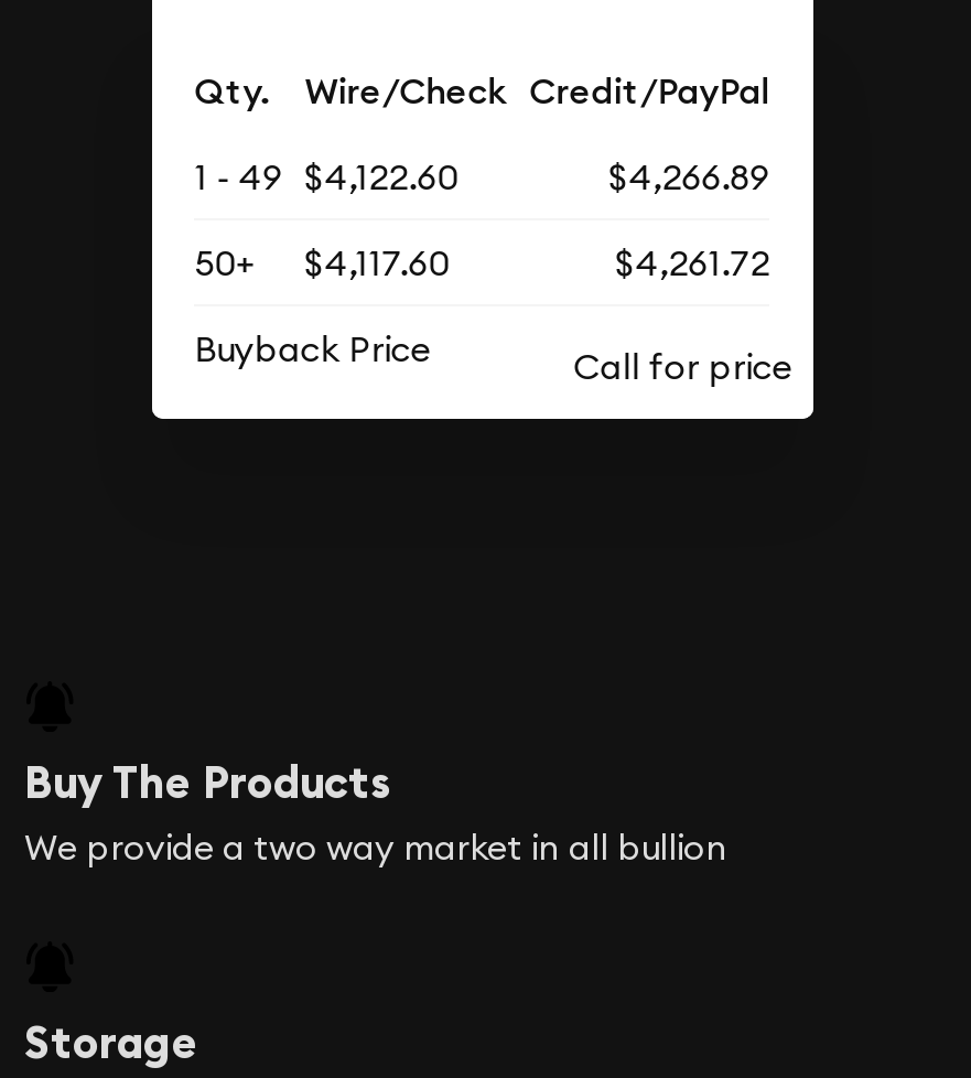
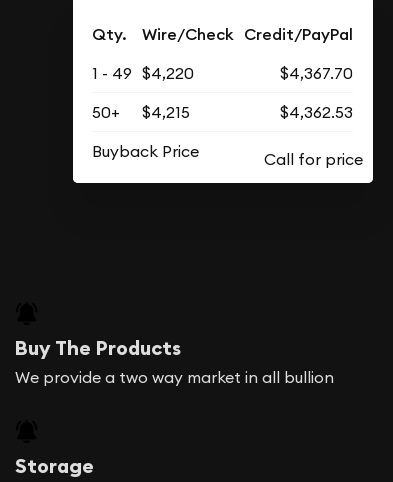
- 1 - 49 $4,122.60
+ 1 - 49 $4,220

- $4,266.89
+ $4,367.70

- 50+ $4,117.60
+ 50+ $4,215

- $4,261.72
+ $4,362.53
